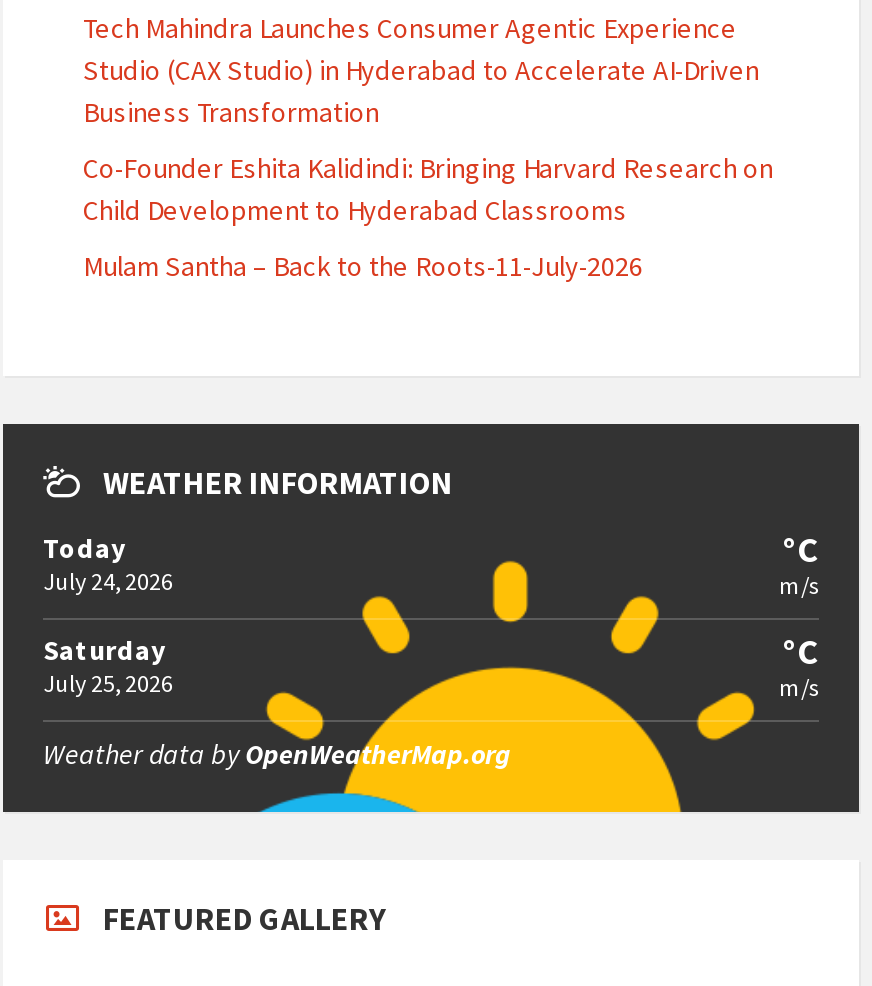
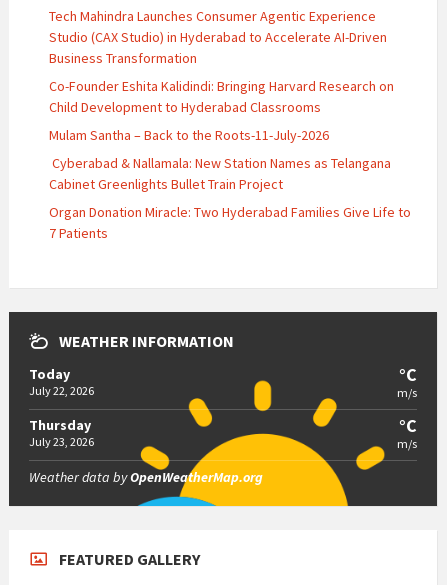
+ Cyberabad & Nallamala: New Station Names as Telangana
+ Cabinet Greenlights Bullet Train Project
+ Organ Donation Miracle: Two Hyderabad Families Give Life to
+ 7 Patients

- July 24, 2026
+ July 22, 2026

- Saturday
- July 25, 2026
+ Thursday
+ July 23, 2026
